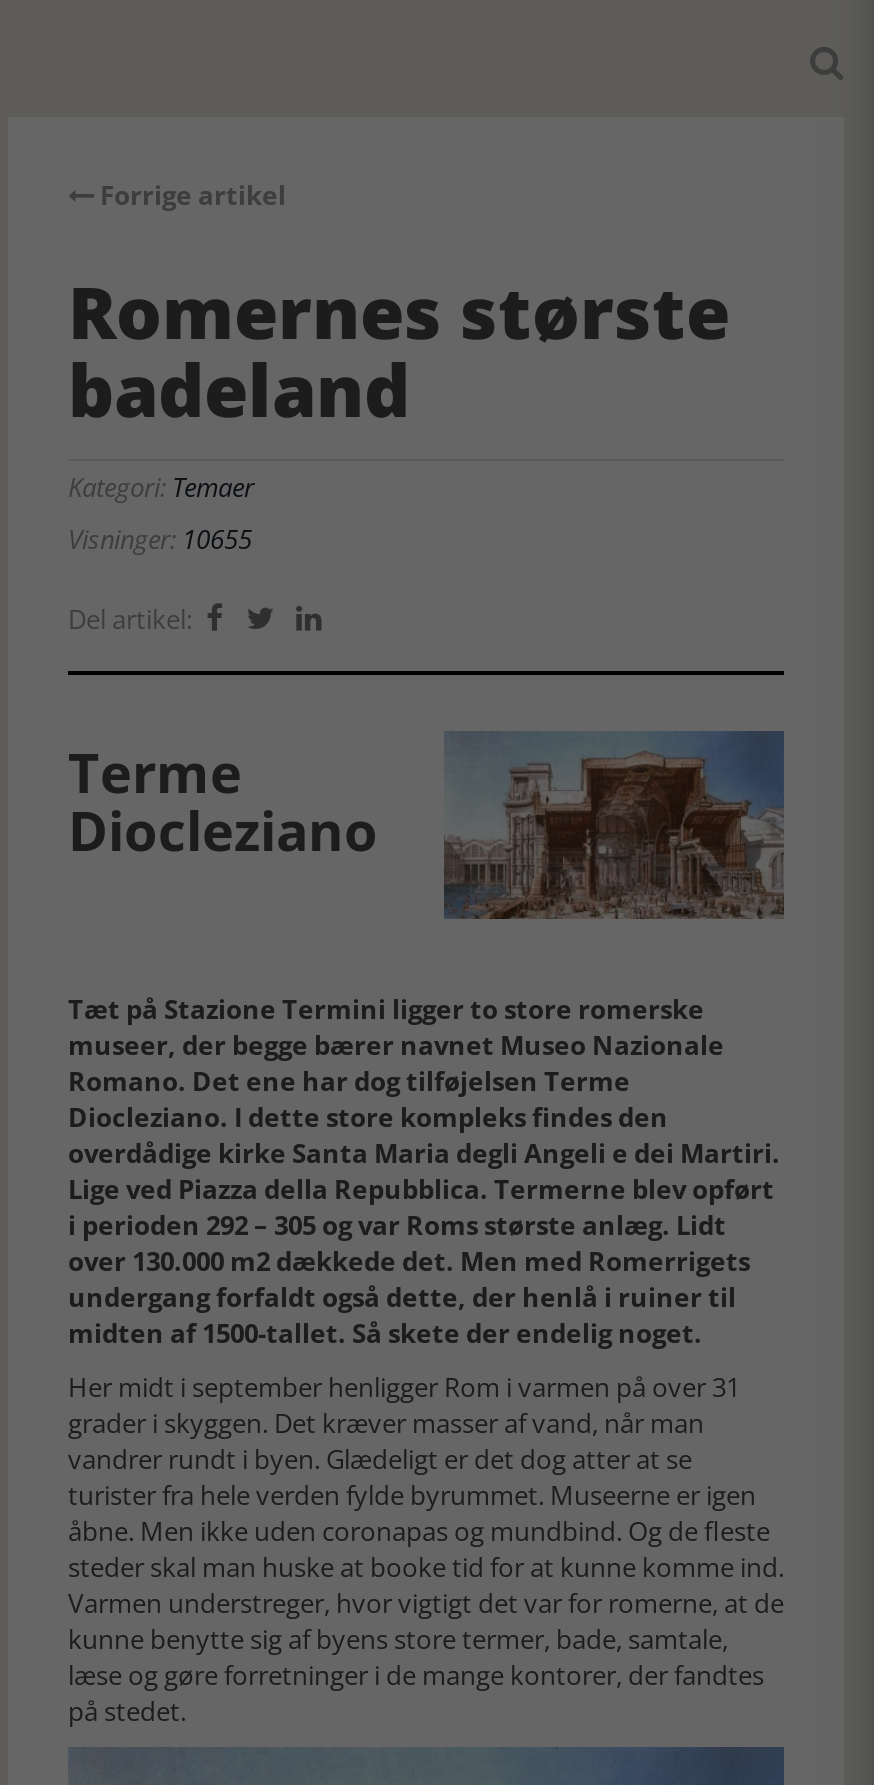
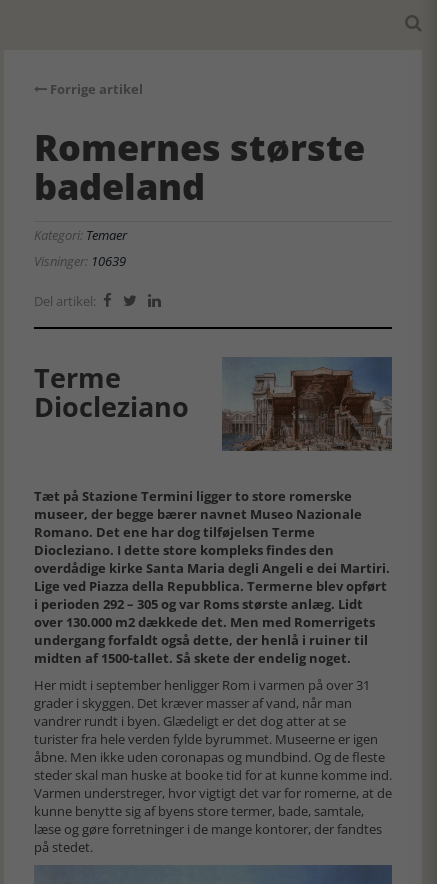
- Visninger: 10655
+ Visninger: 10639
